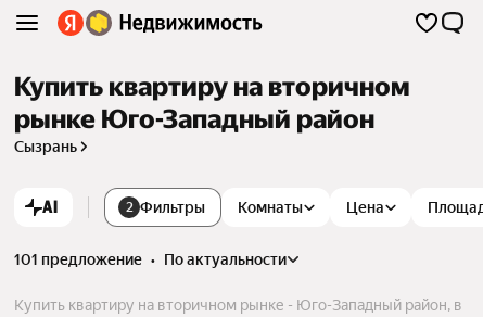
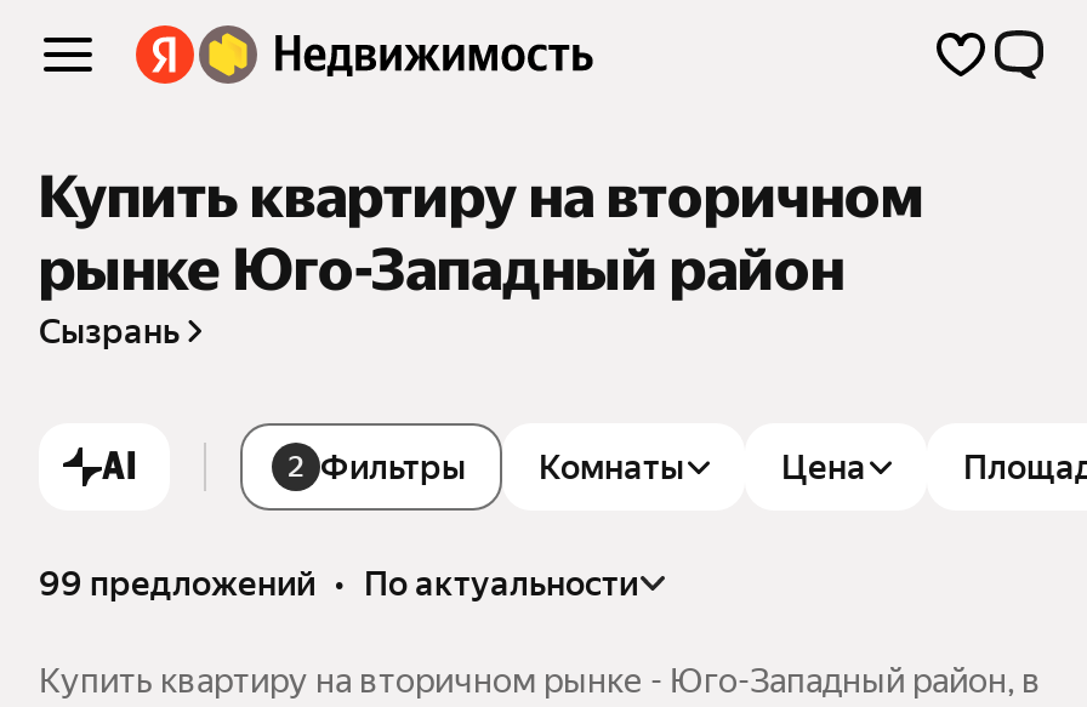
- 101 предложение • по актуальности
+ 99 предложений • по актуальности
